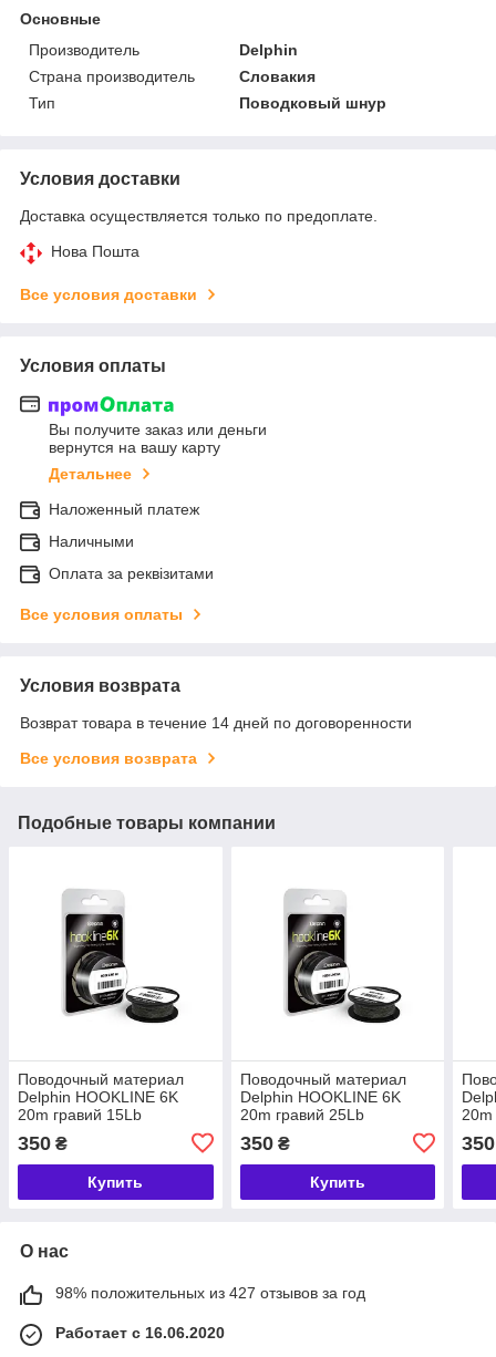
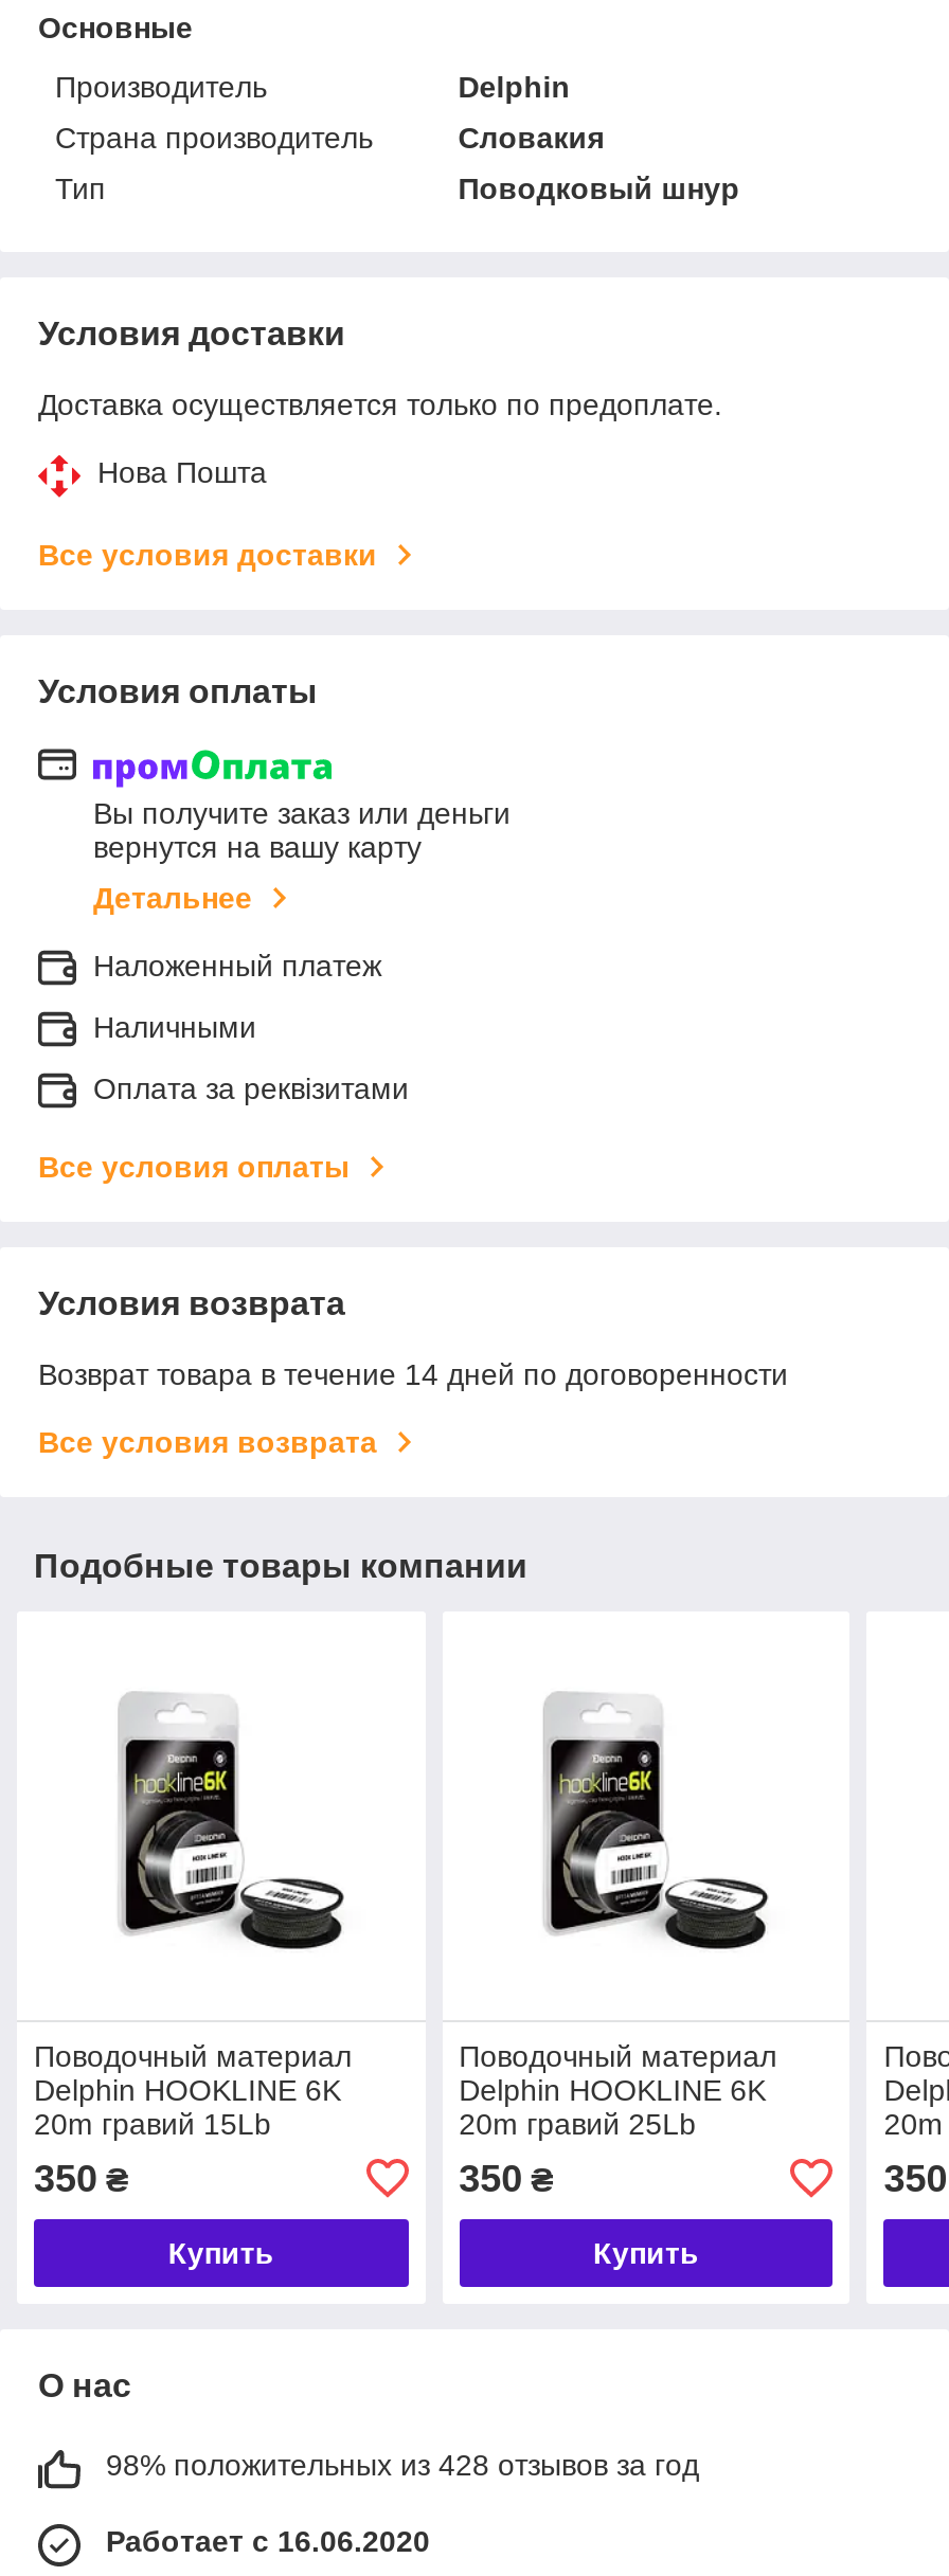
- 98% положительных из 427 отзывов за год
+ 98% положительных из 428 отзывов за год
